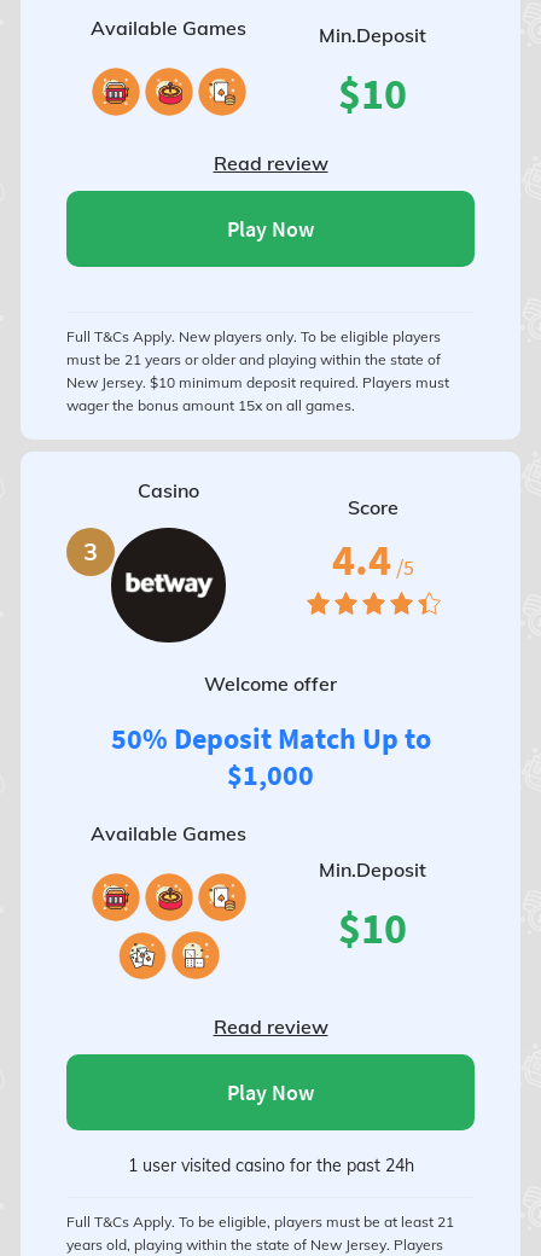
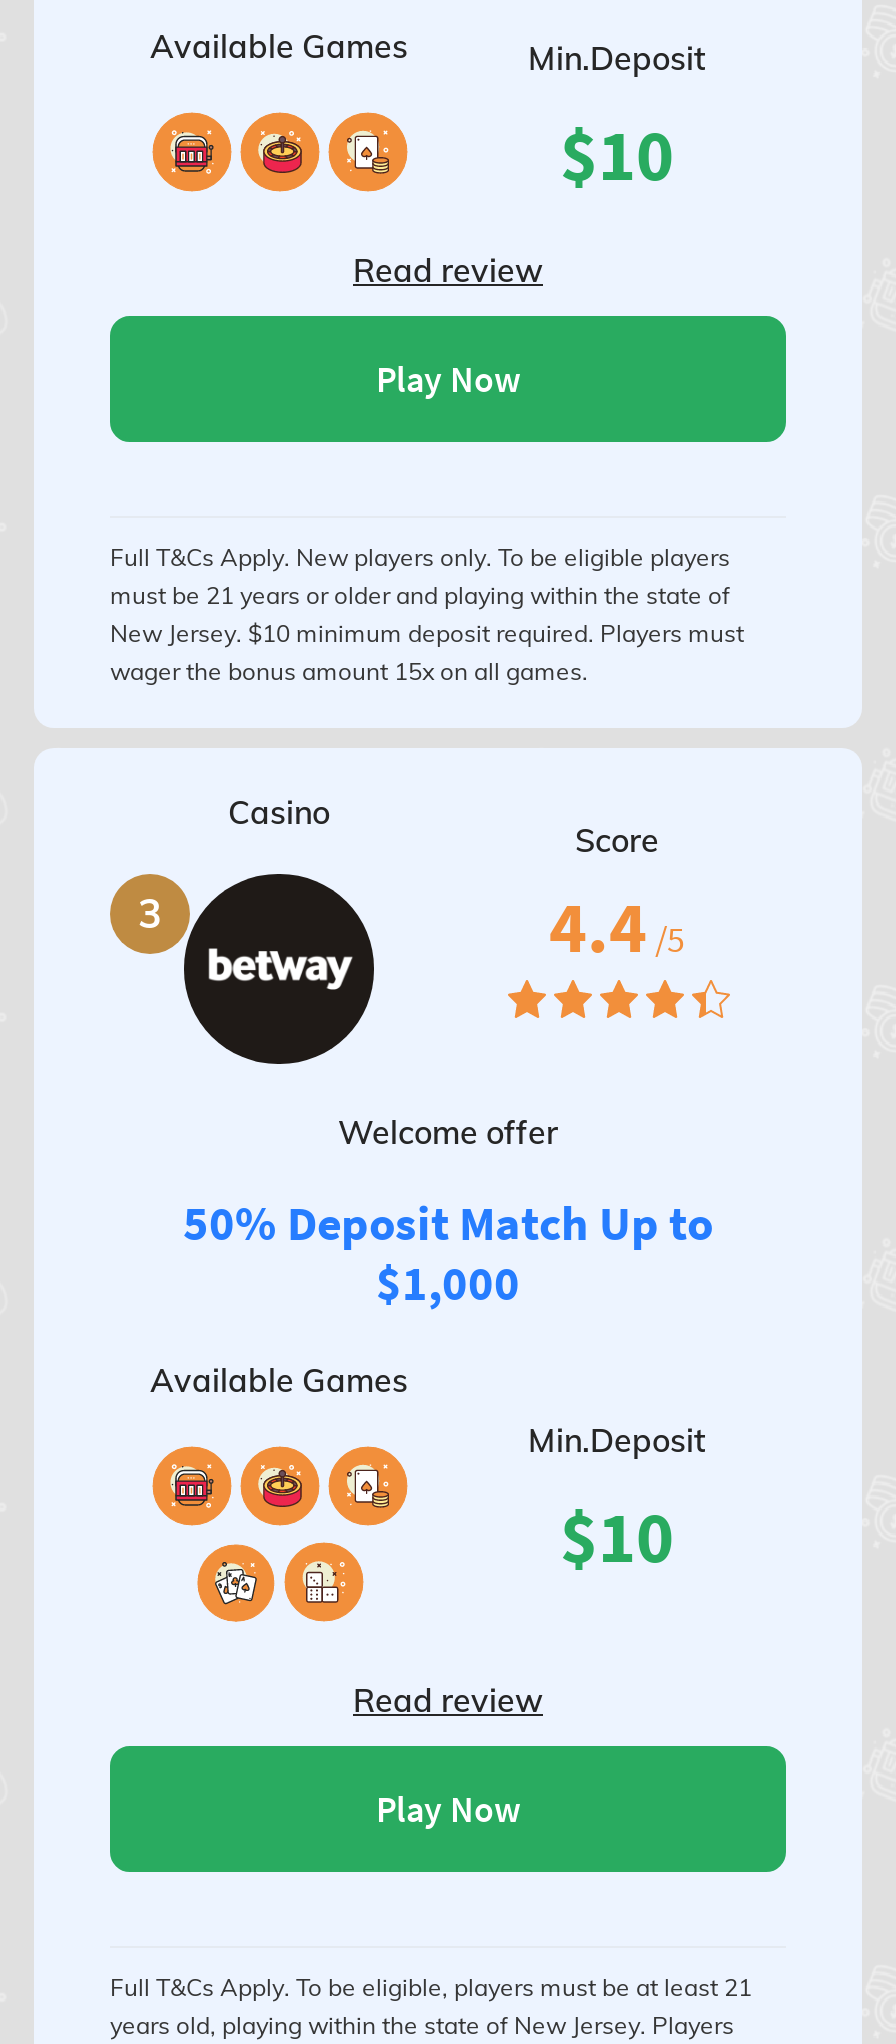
- 1 user visited casino for the past 24h
